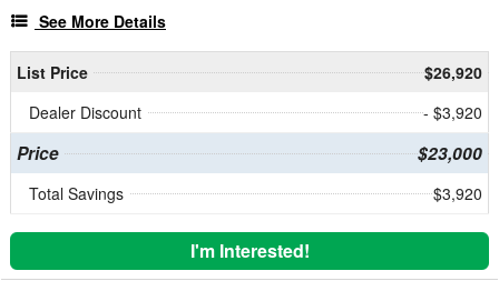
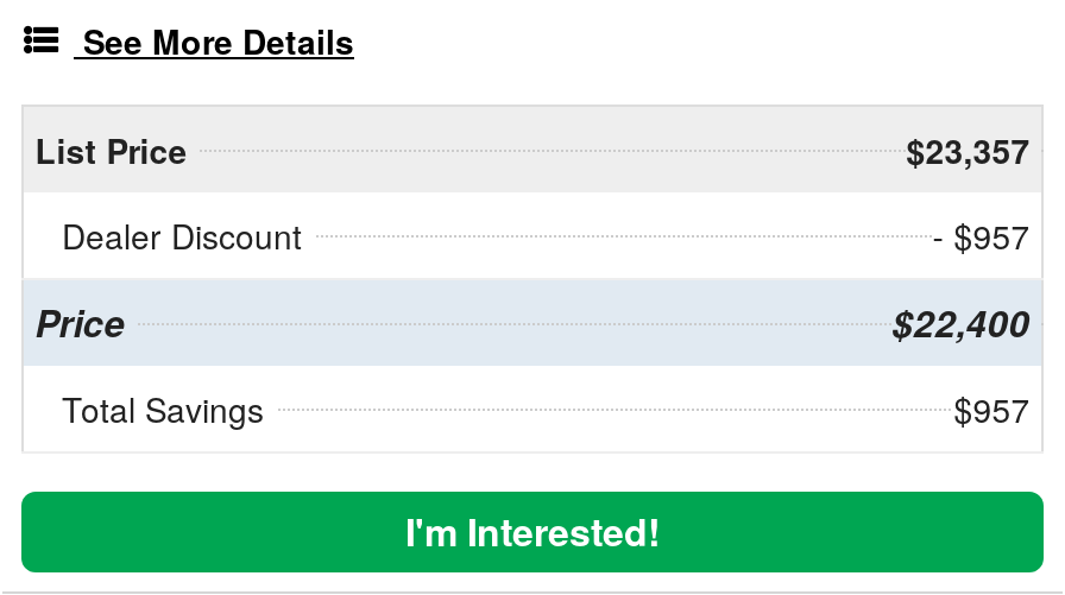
- $26,920
+ $23,357

- - $3,920
+ - $957

- $23,000
+ $22,400

- $3,920
+ $957
